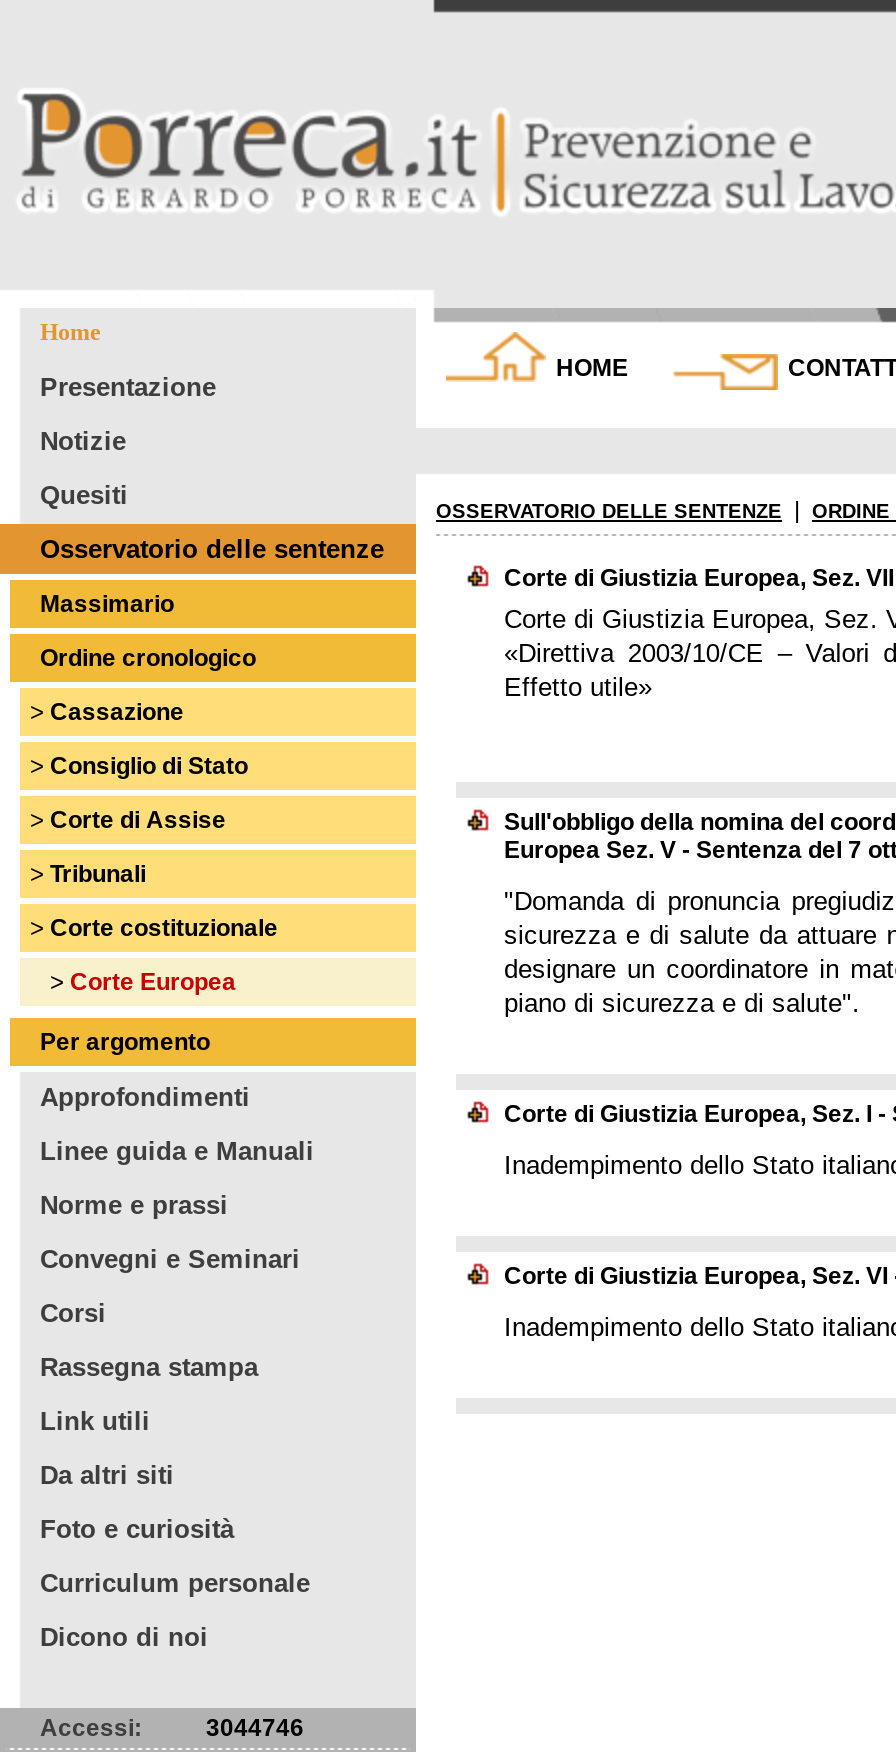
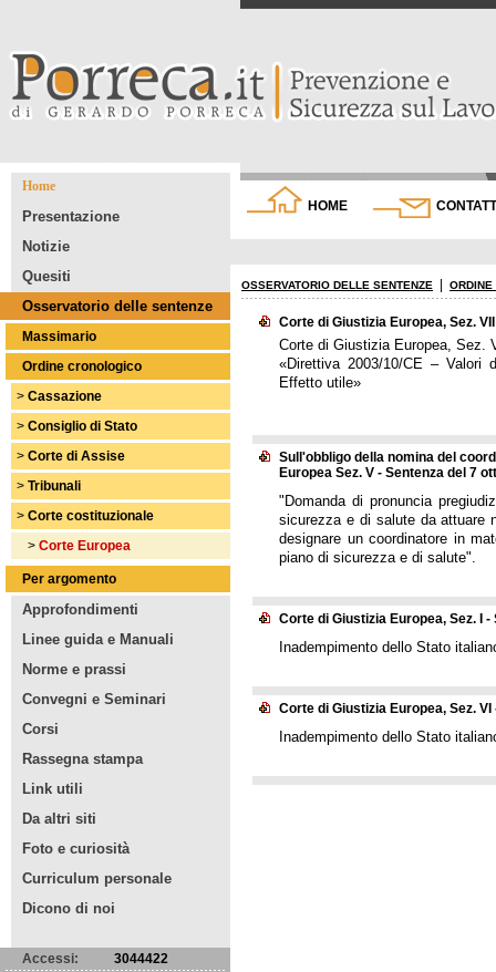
- 3044746
+ 3044422
